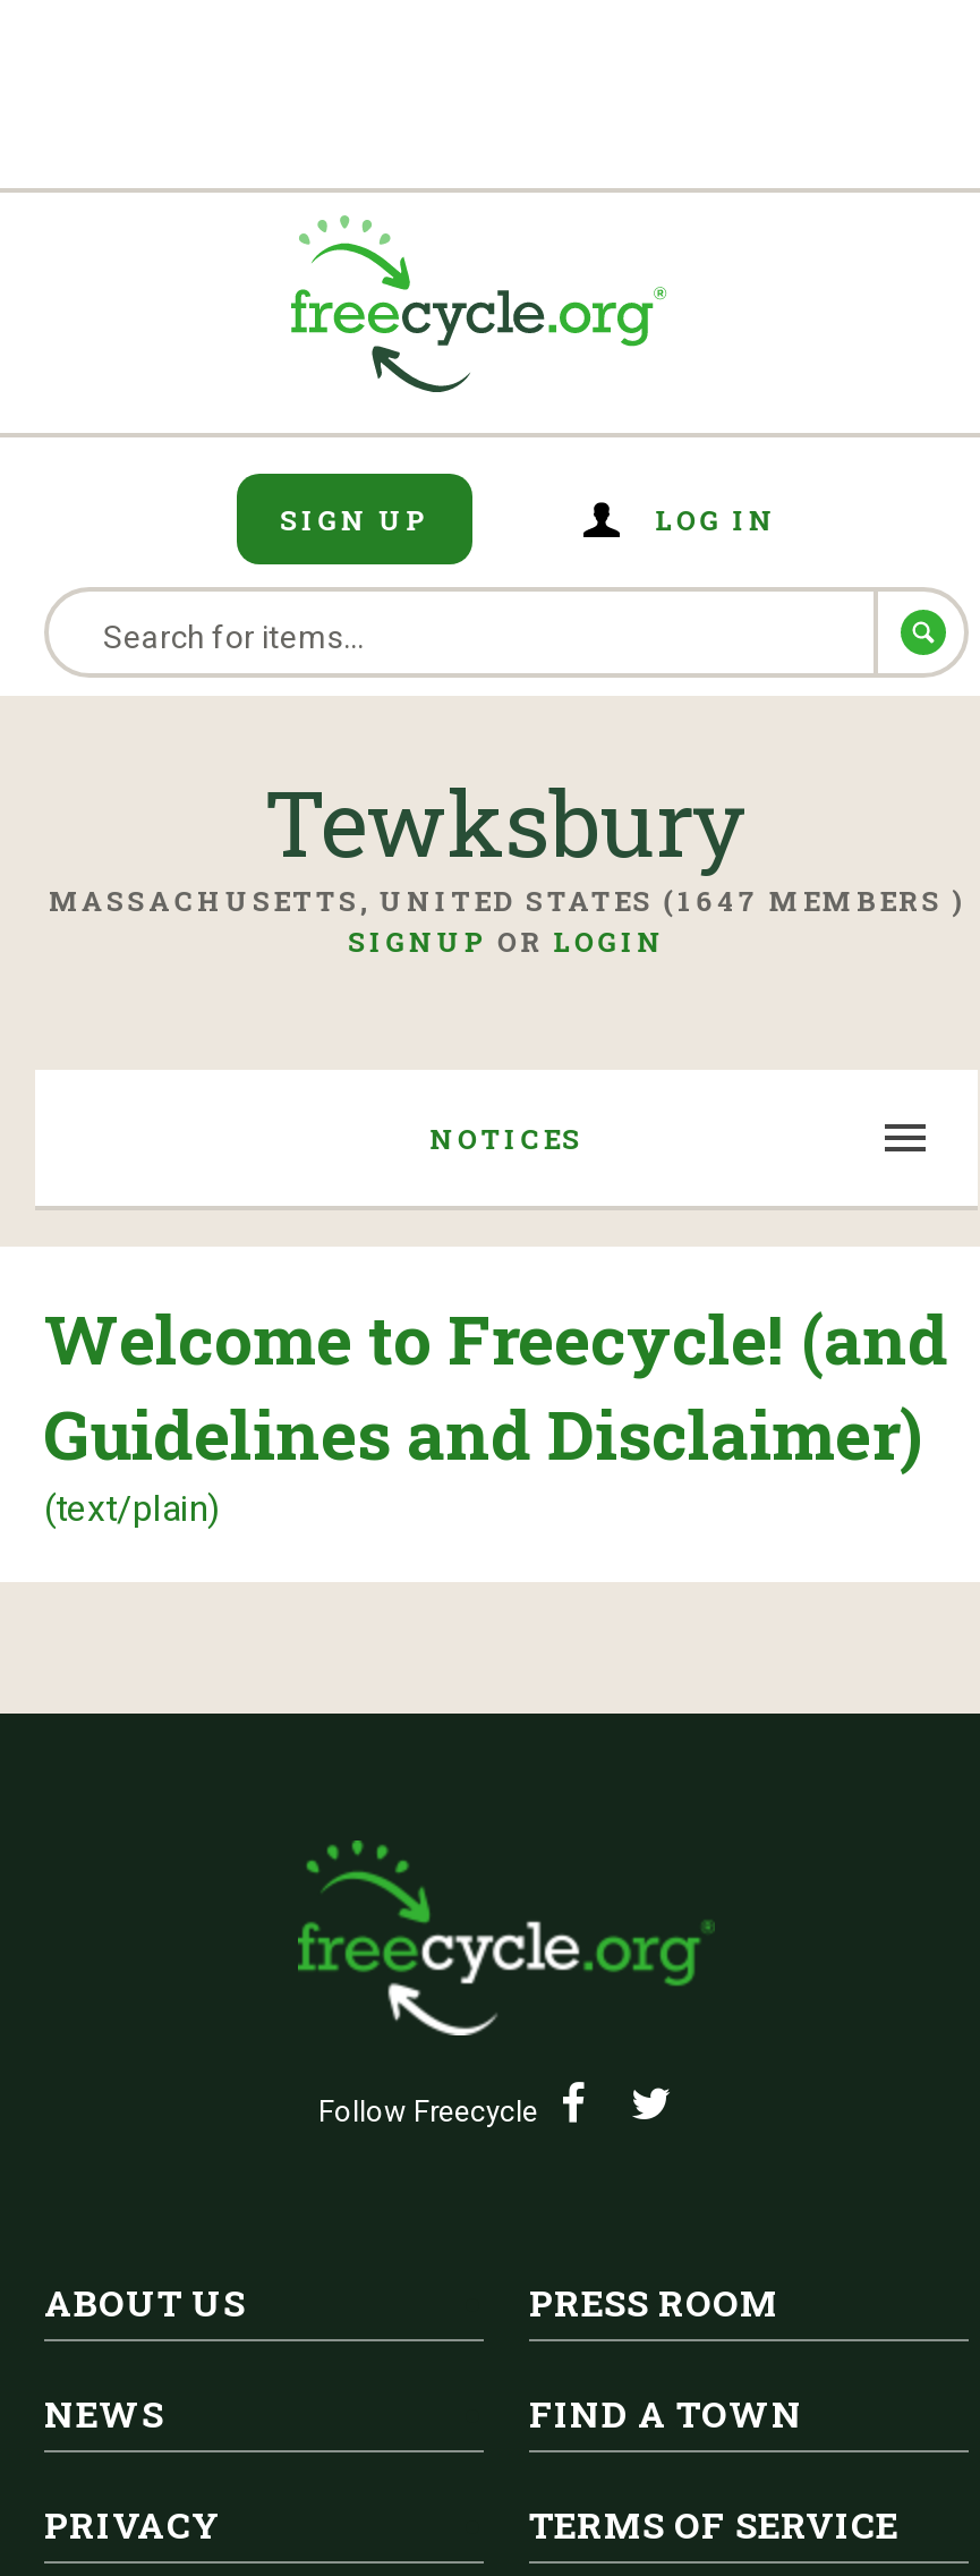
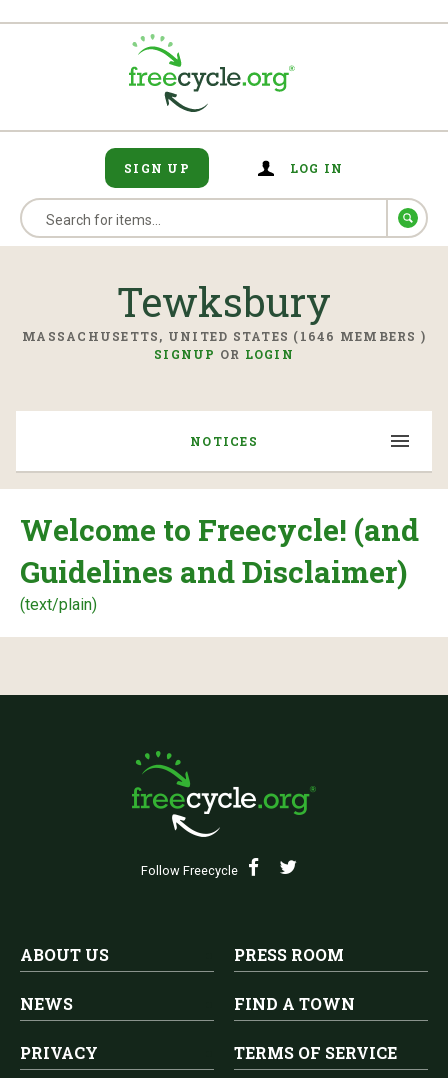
- MASSACHUSETTS, UNITED STATES (1647 MEMBERS )
+ MASSACHUSETTS, UNITED STATES (1646 MEMBERS )
